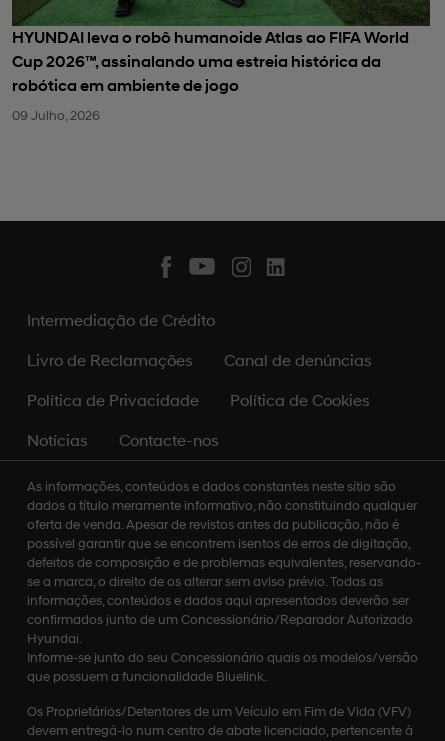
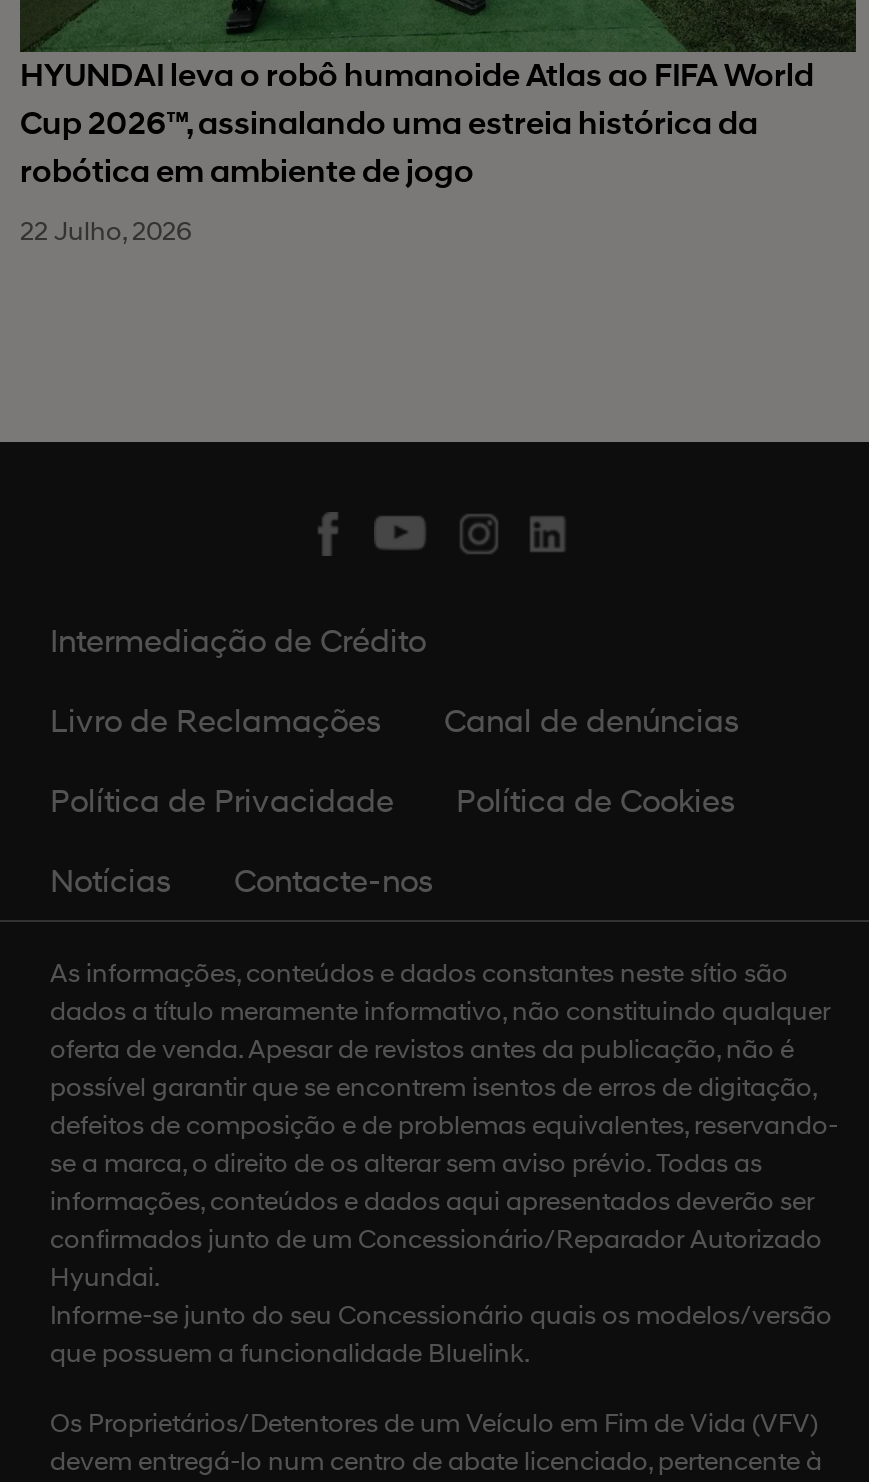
- 09 Julho, 2026
+ 22 Julho, 2026
